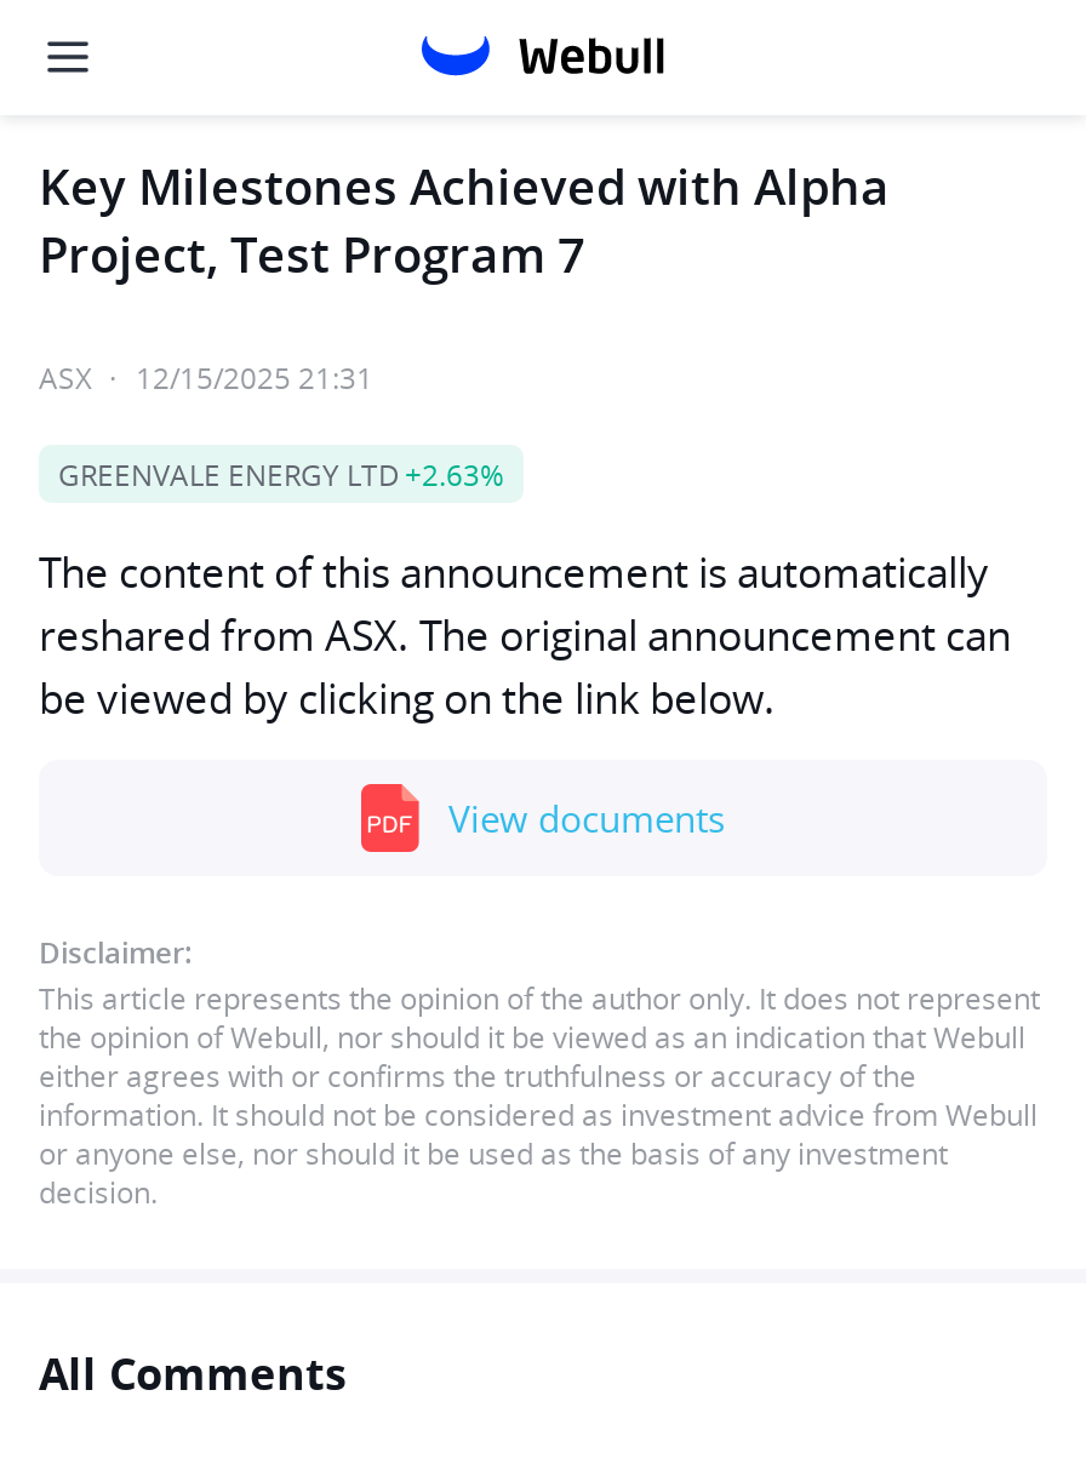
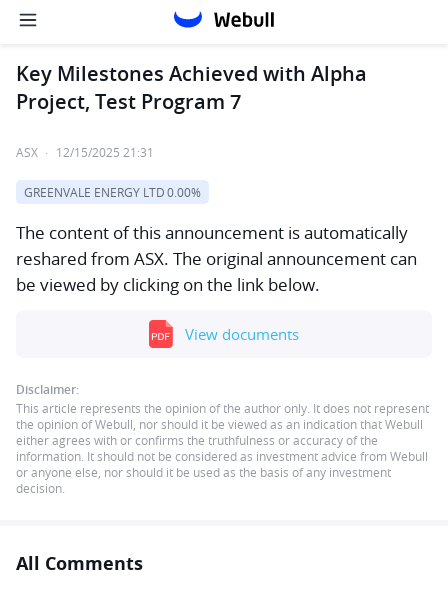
- GREENVALE ENERGY LTD +2.63%
+ GREENVALE ENERGY LTD 0.00%
